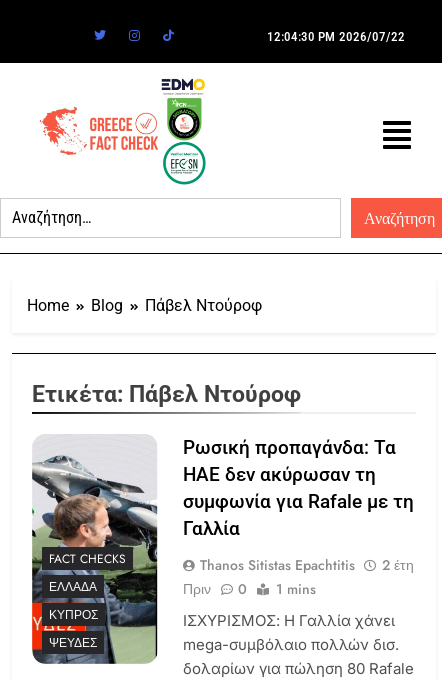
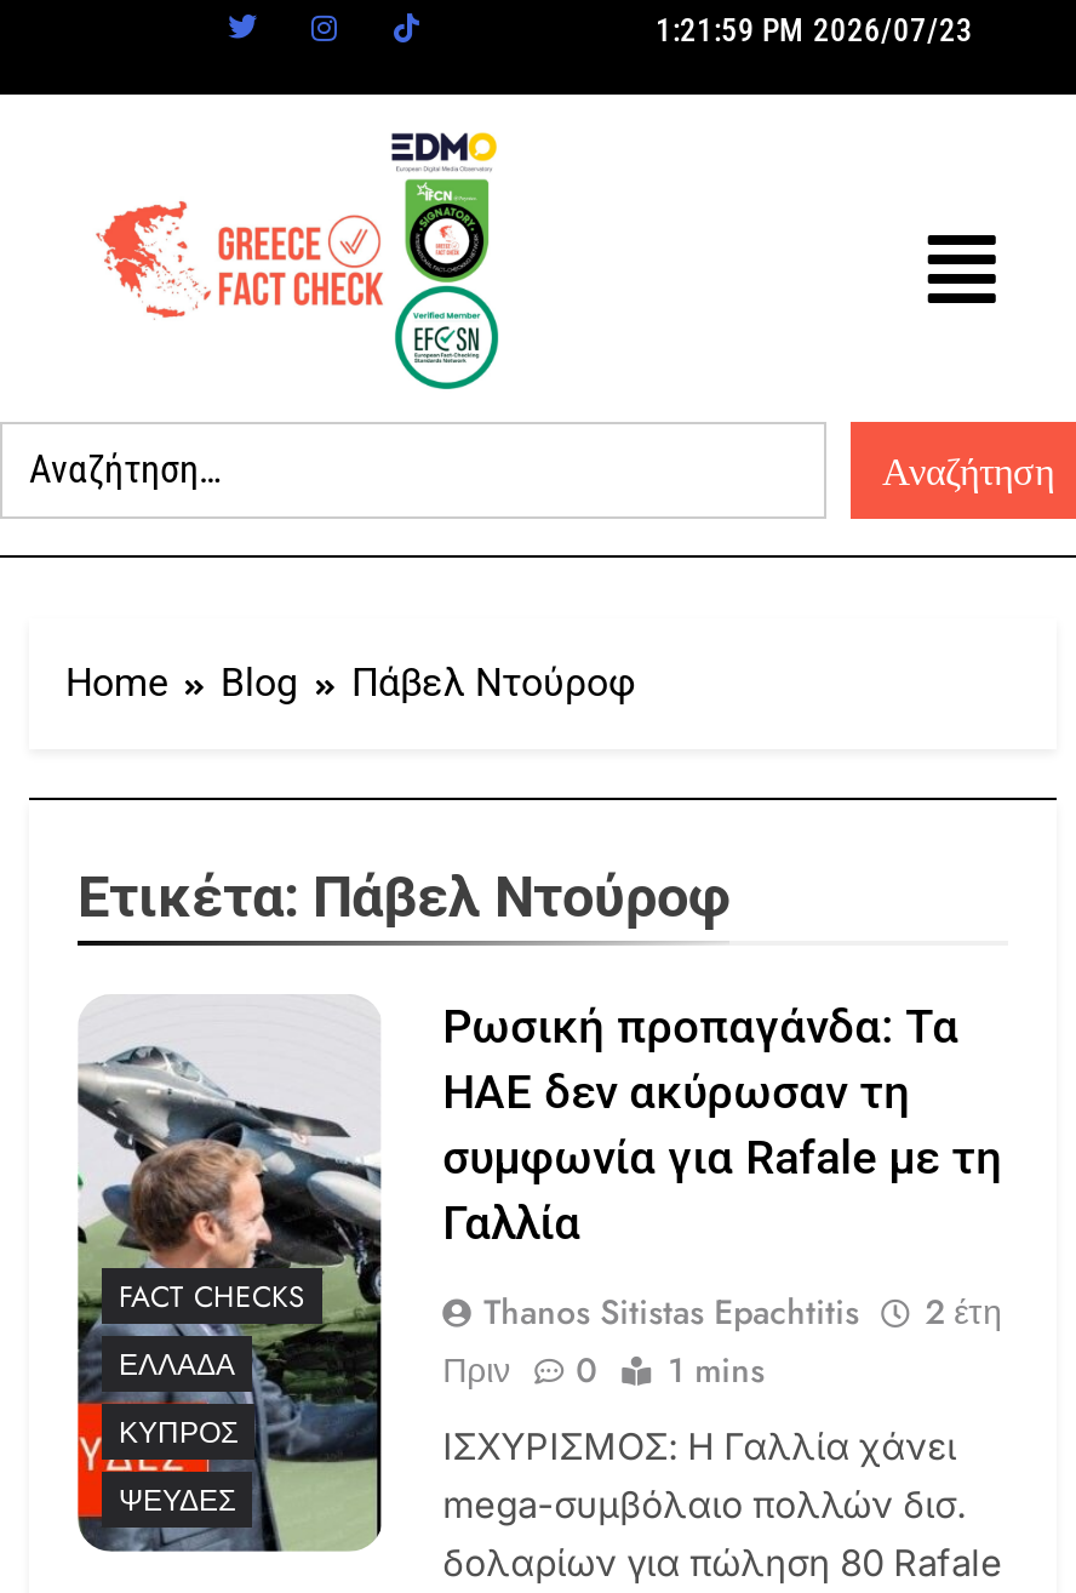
- 12:04:30 PM 2026/07/22
+ 1:21:59 PM 2026/07/23
